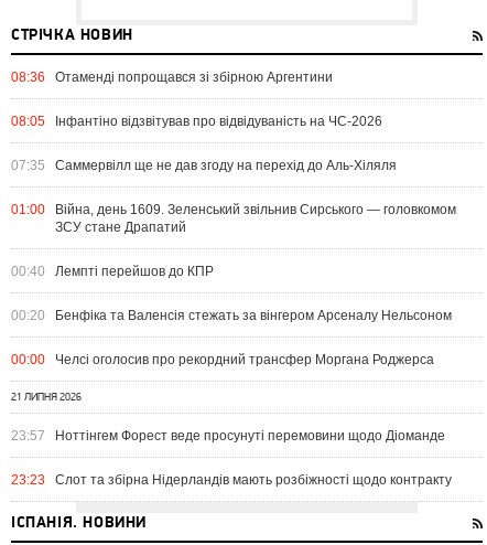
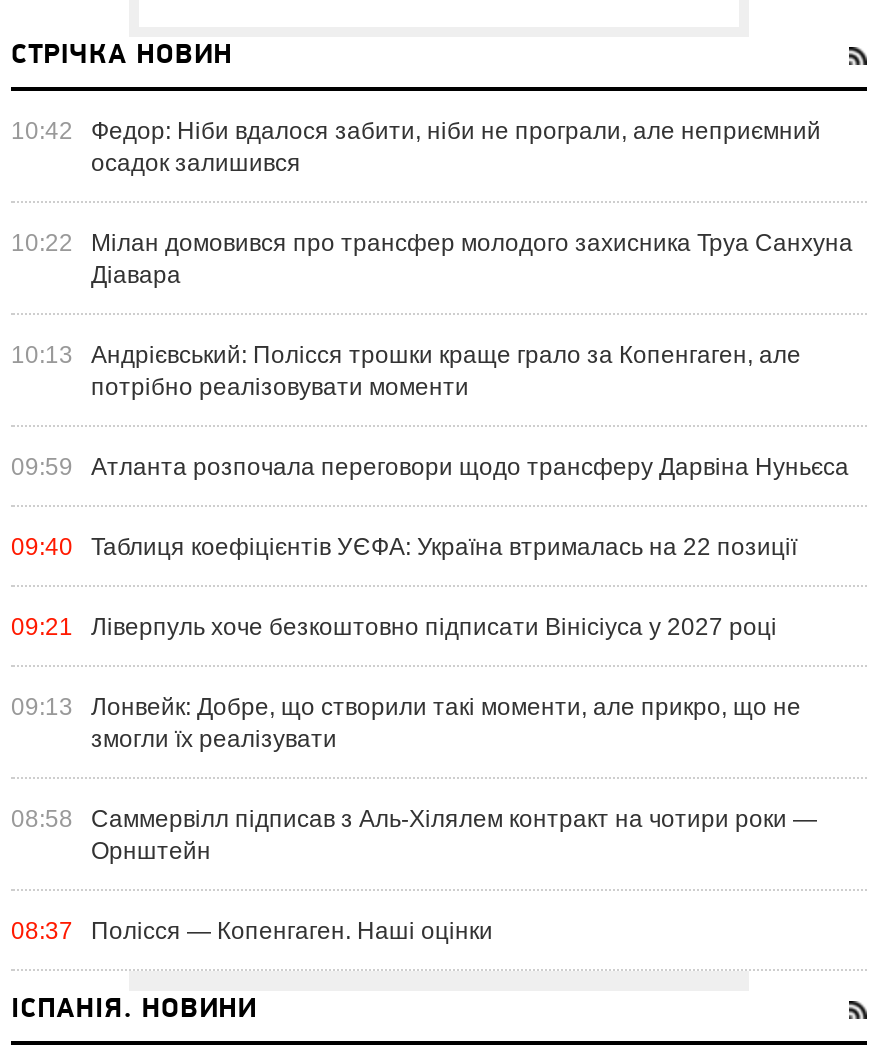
- 08:36
- Отаменді попрощався зі збірною Аргентини
- 08:05
- Інфантіно відзвітував про відвідуваність на ЧС-2026
- 07:35
- Саммервілл ще не дав згоду на перехід до Аль-Хіляля
- 01:00
- Війна, день 1609. Зеленський звільнив Сирського — головкомом
- ЗСУ стане Драпатий
- 00:40
- Лемпті перейшов до КПР
- 00:20
- Бенфіка та Валенсія стежать за вінгером Арсеналу Нельсоном
- 00:00
- Челсі оголосив про рекордний трансфер Моргана Роджерса
- 21 ЛИПНЯ 2026
- 23:57
- Ноттінгем Форест веде просунуті перемовини щодо Діоманде
- 23:23
- Слот та збірна Нідерландів мають розбіжності щодо контракту
+ 10:42
+ Федор: Ніби вдалося забити, ніби не програли, але неприємний
+ осадок залишився
+ 10:22
+ Мілан домовився про трансфер молодого захисника Труа Санхуна
+ Діавара
+ 10:13
+ Андрієвський: Полісся трошки краще грало за Копенгаген, але
+ потрібно реалізовувати моменти
+ 09:59
+ Атланта розпочала переговори щодо трансферу Дарвіна Нуньєса
+ 09:40
+ Таблиця коефіцієнтів УЄФА: Україна втрималась на 22 позиції
+ 09:21
+ Ліверпуль хоче безкоштовно підписати Вінісіуса у 2027 році
+ 09:13
+ Лонвейк: Добре, що створили такі моменти, але прикро, що не
+ змогли їх реалізувати
+ 08:58
+ Саммервілл підписав з Аль-Хілялем контракт на чотири роки —
+ Орнштейн
+ 08:37
+ Полісся — Копенгаген. Наші оцінки
